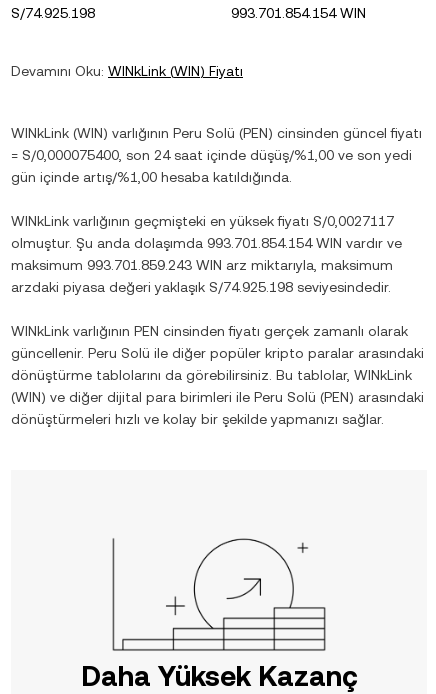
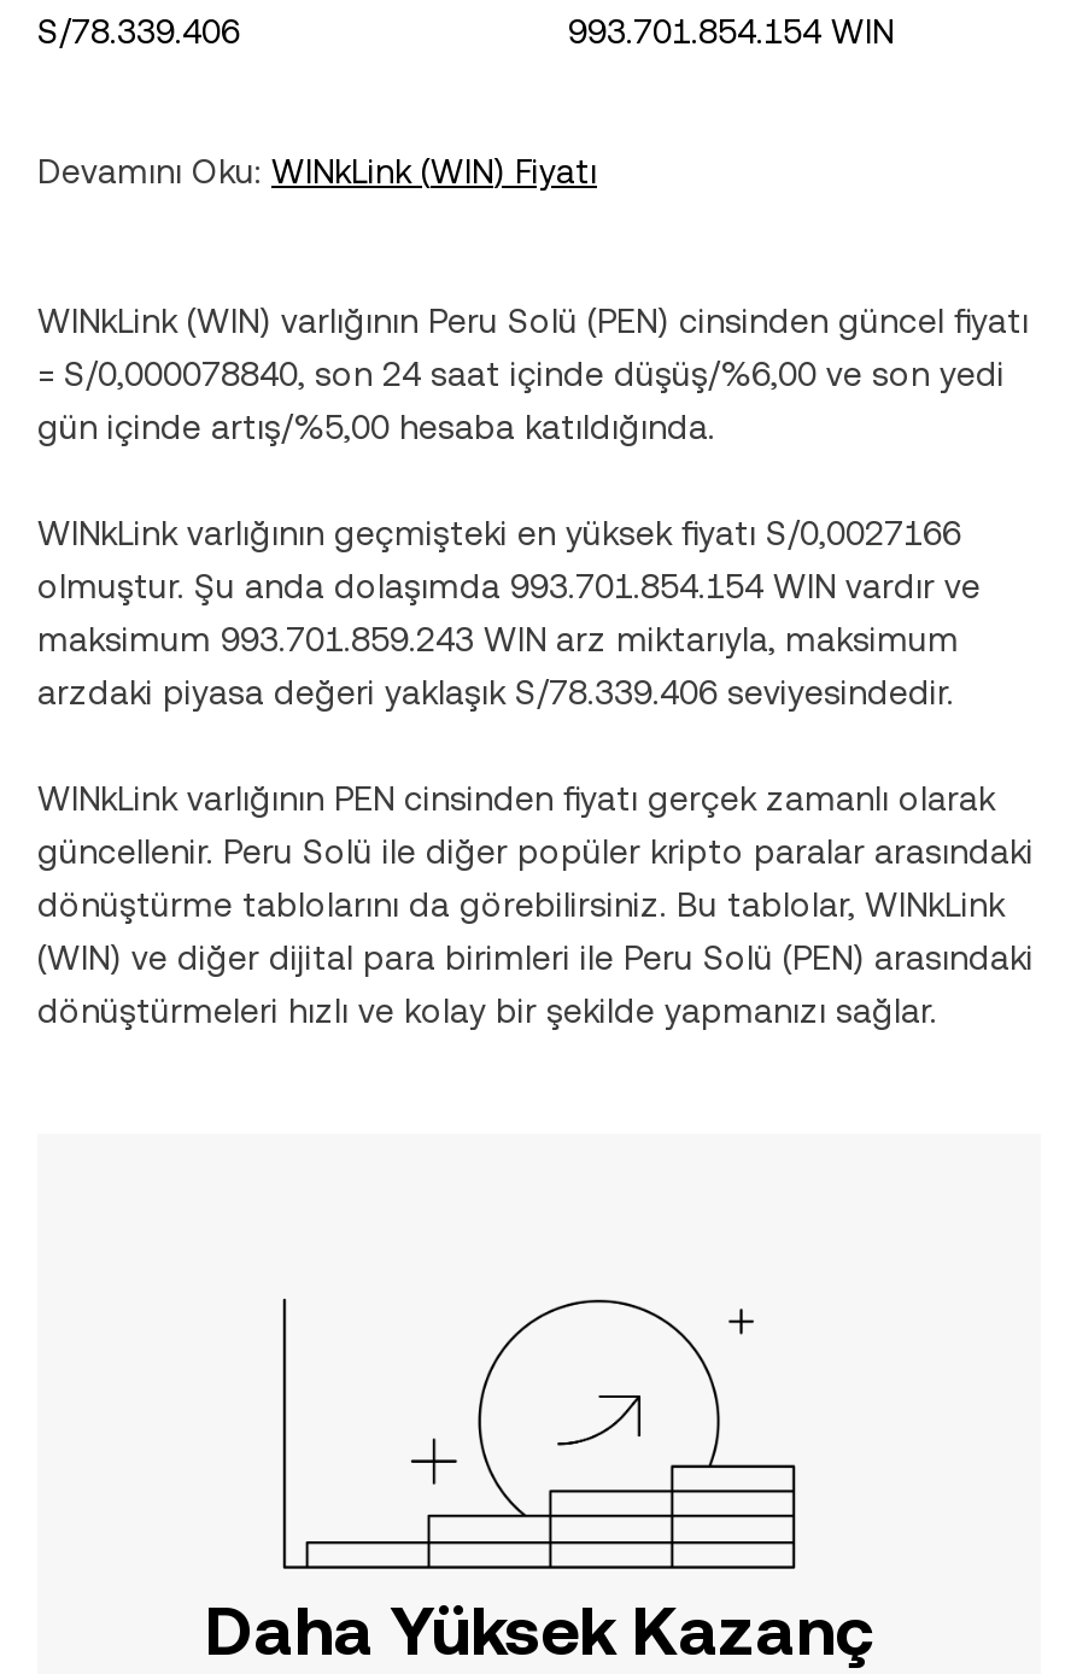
- S/74.925.198
+ S/78.339.406

- = S/0,000075400, son 24 saat içinde düşüş/%1,00 ve son yedi
+ = S/0,000078840, son 24 saat içinde düşüş/%6,00 ve son yedi

- gün içinde artış/%1,00 hesaba katıldığında.
+ gün içinde artış/%5,00 hesaba katıldığında.

- WINkLink varlığının geçmişteki en yüksek fiyatı S/0,0027117
+ WINkLink varlığının geçmişteki en yüksek fiyatı S/0,0027166

- arzdaki piyasa değeri yaklaşık S/74.925.198 seviyesindedir.
+ arzdaki piyasa değeri yaklaşık S/78.339.406 seviyesindedir.
